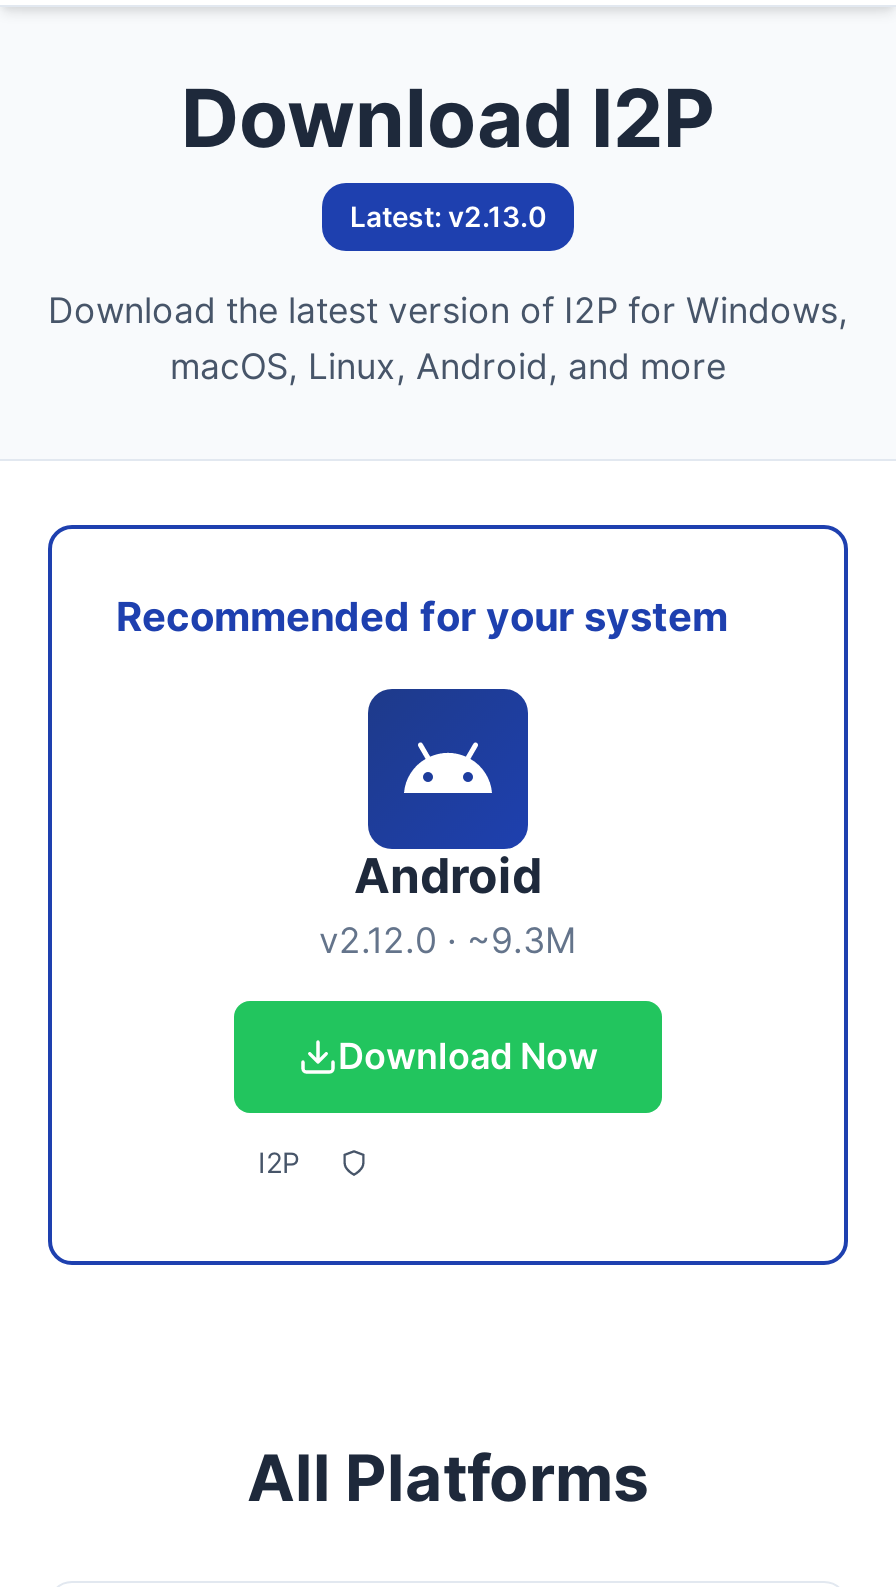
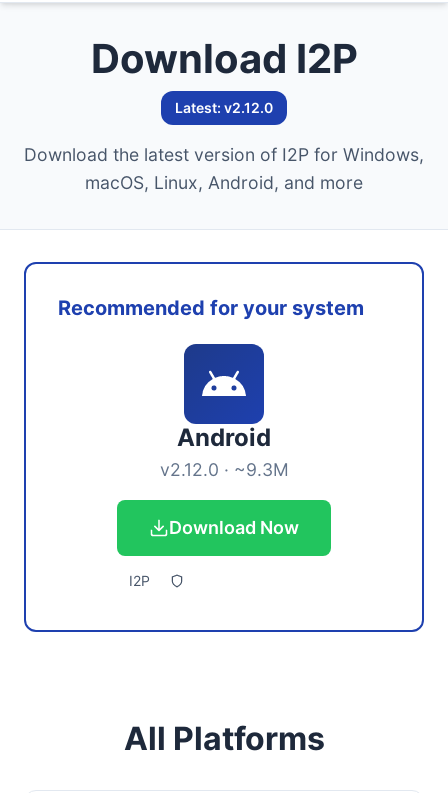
- Latest: v2.13.0
+ Latest: v2.12.0
